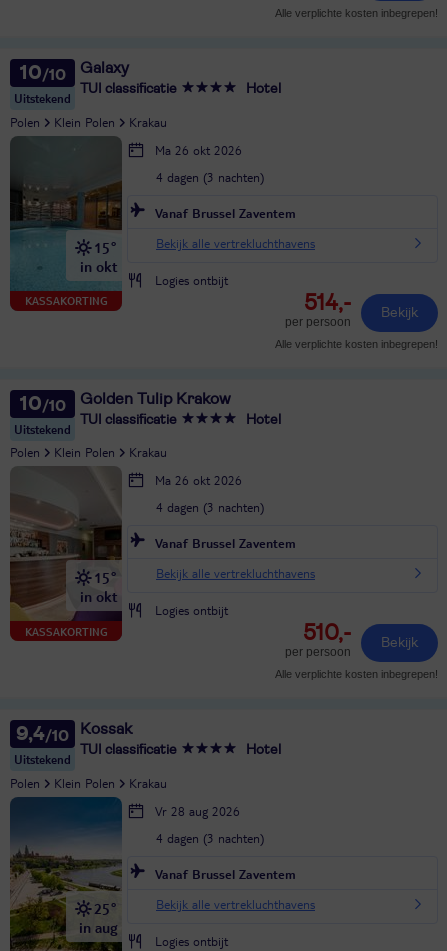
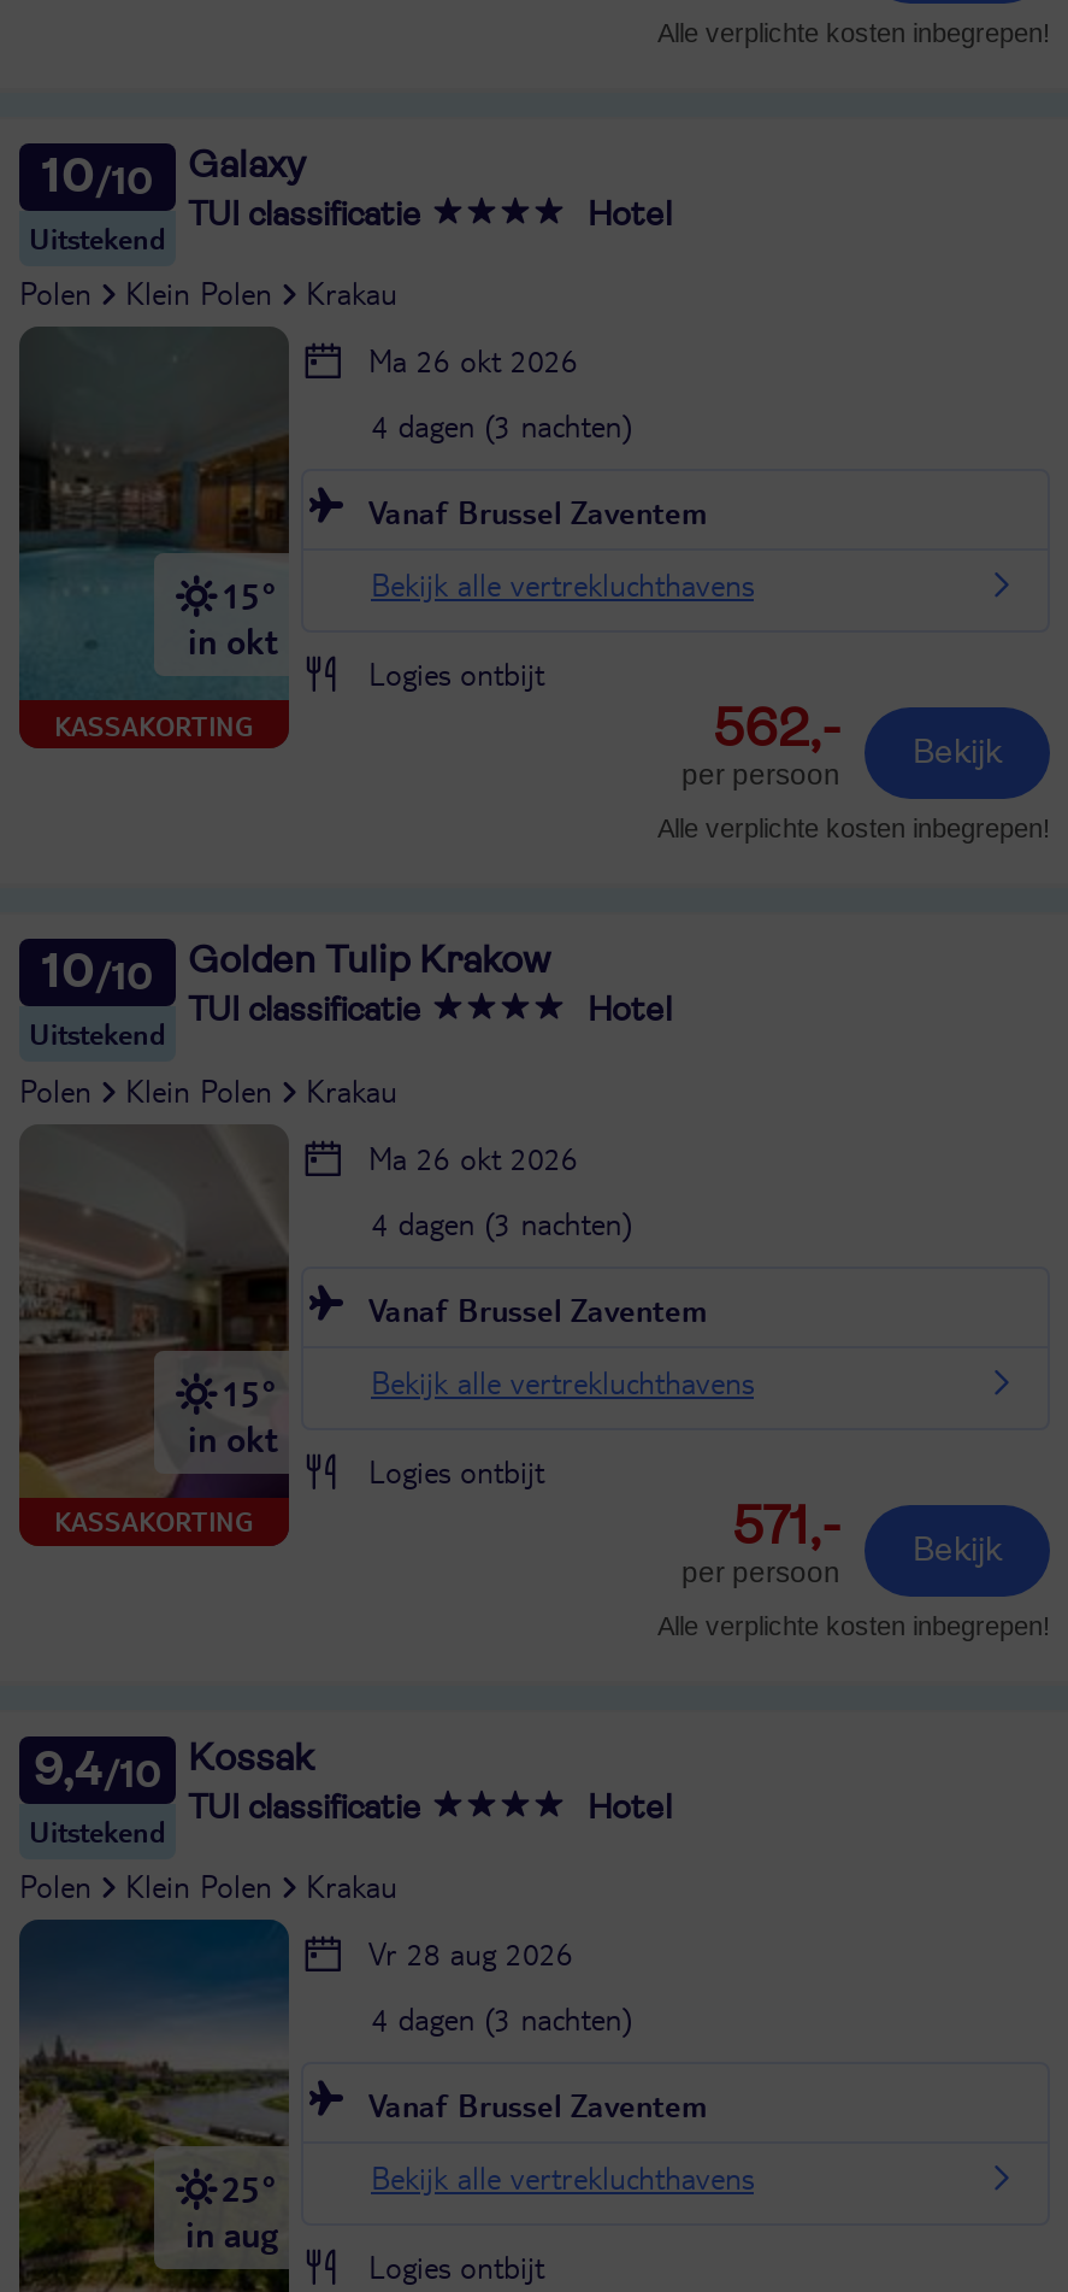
- 514,-
+ 562,-

- 510,-
+ 571,-
